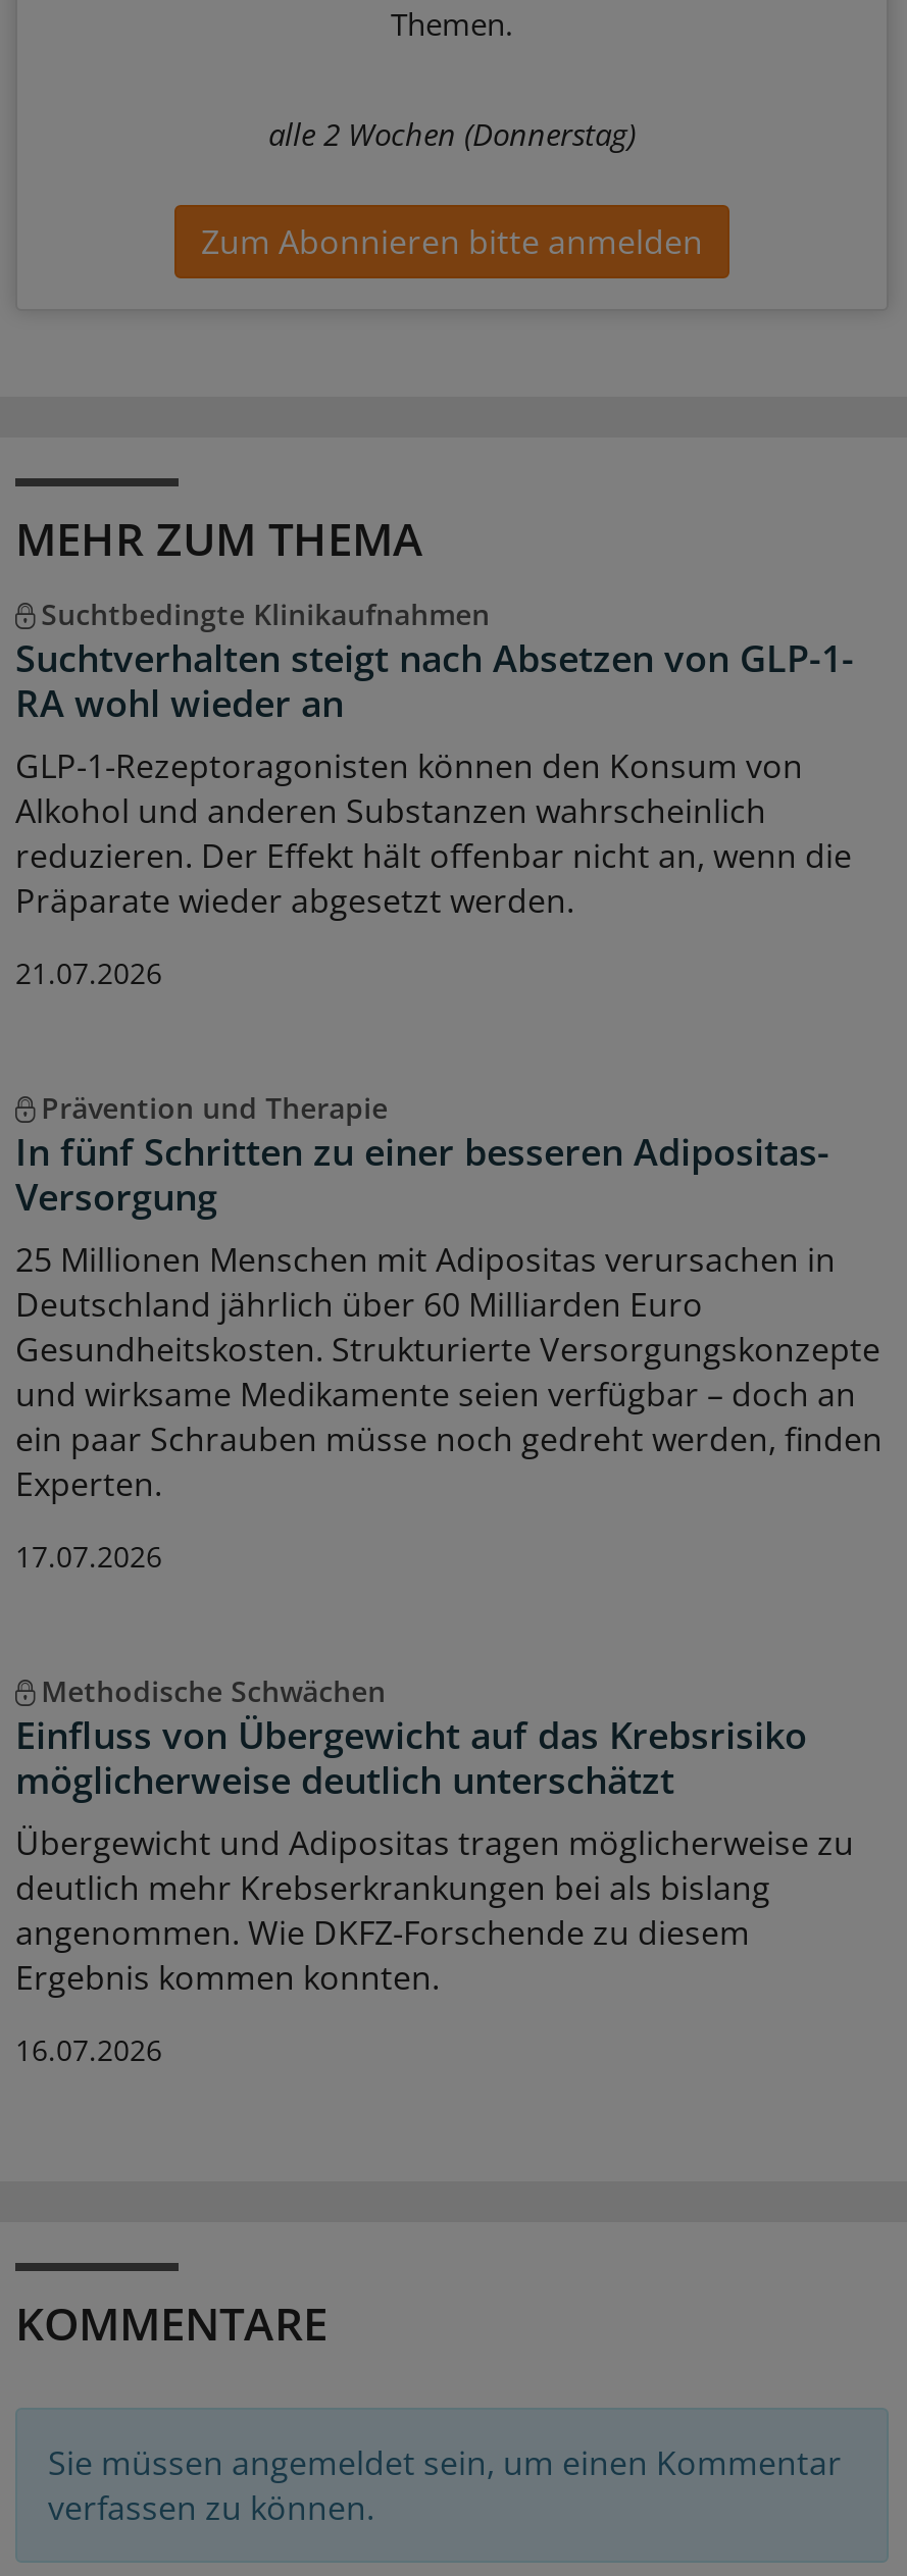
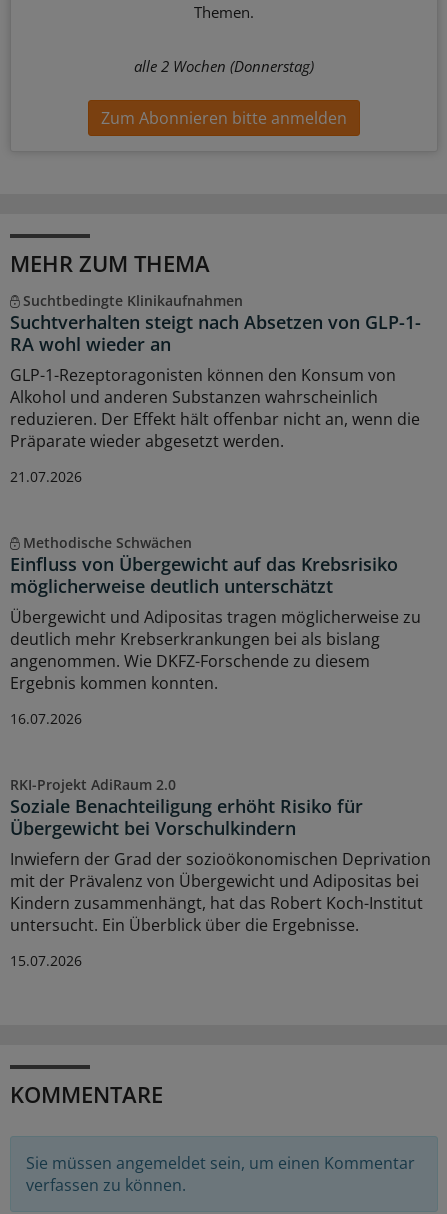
- Prävention und Therapie
- In fünf Schritten zu einer besseren Adipositas-
- Versorgung
- 25 Millionen Menschen mit Adipositas verursachen in
- Deutschland jährlich über 60 Milliarden Euro
- Gesundheitskosten. Strukturierte Versorgungskonzepte
- und wirksame Medikamente seien verfügbar – doch an
- ein paar Schrauben müsse noch gedreht werden, finden
- Experten.
- 17.07.2026

moved up: Methodische Schwächen | Einfluss von Übergewicht auf das Krebsrisiko | möglicherweise deutlich unterschätzt | Übergewicht und Adipositas tragen möglicherweise zu | deutlich mehr Krebserkrankungen bei als bislang | angenommen. Wie DKFZ-Forschende zu diesem | Ergebnis kommen konnten. | 16.07.2026

+ RKI-Projekt AdiRaum 2.0
+ Soziale Benachteiligung erhöht Risiko für
+ Übergewicht bei Vorschulkindern
+ Inwiefern der Grad der sozioökonomischen Deprivation
+ mit der Prävalenz von Übergewicht und Adipositas bei
+ Kindern zusammenhängt, hat das Robert Koch-Institut
+ untersucht. Ein Überblick über die Ergebnisse.
+ 15.07.2026
